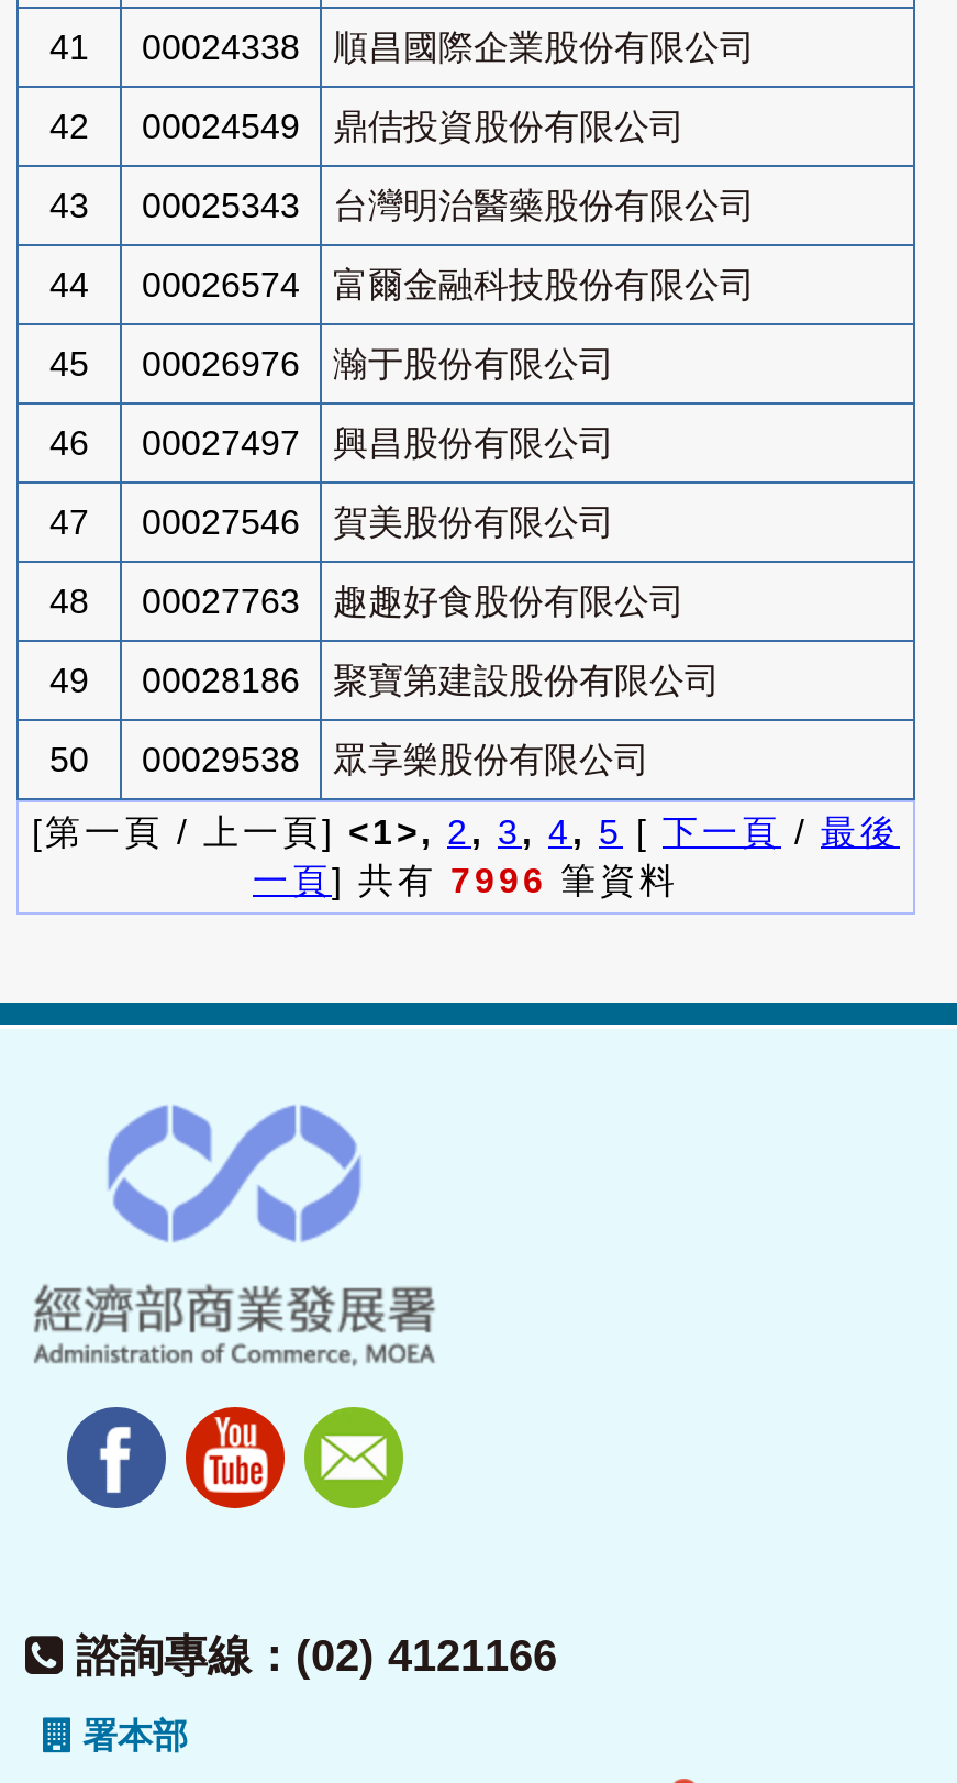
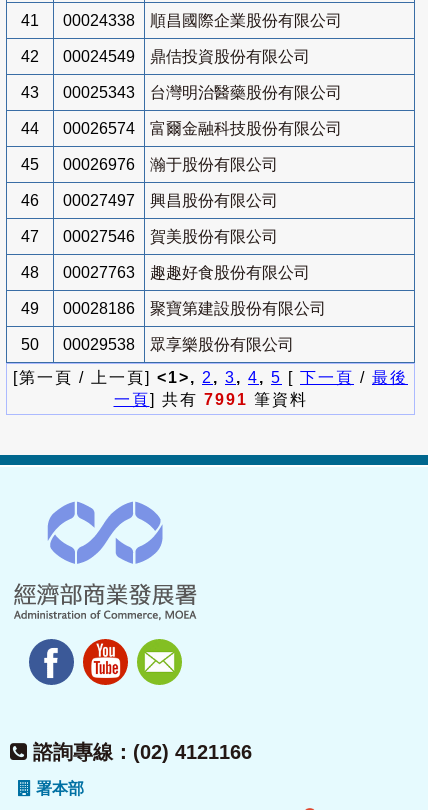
- 一頁] 共有7996筆資料
+ 一頁] 共有7991筆資料
